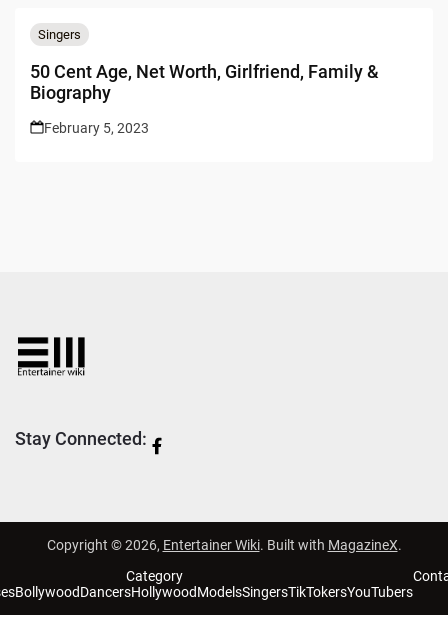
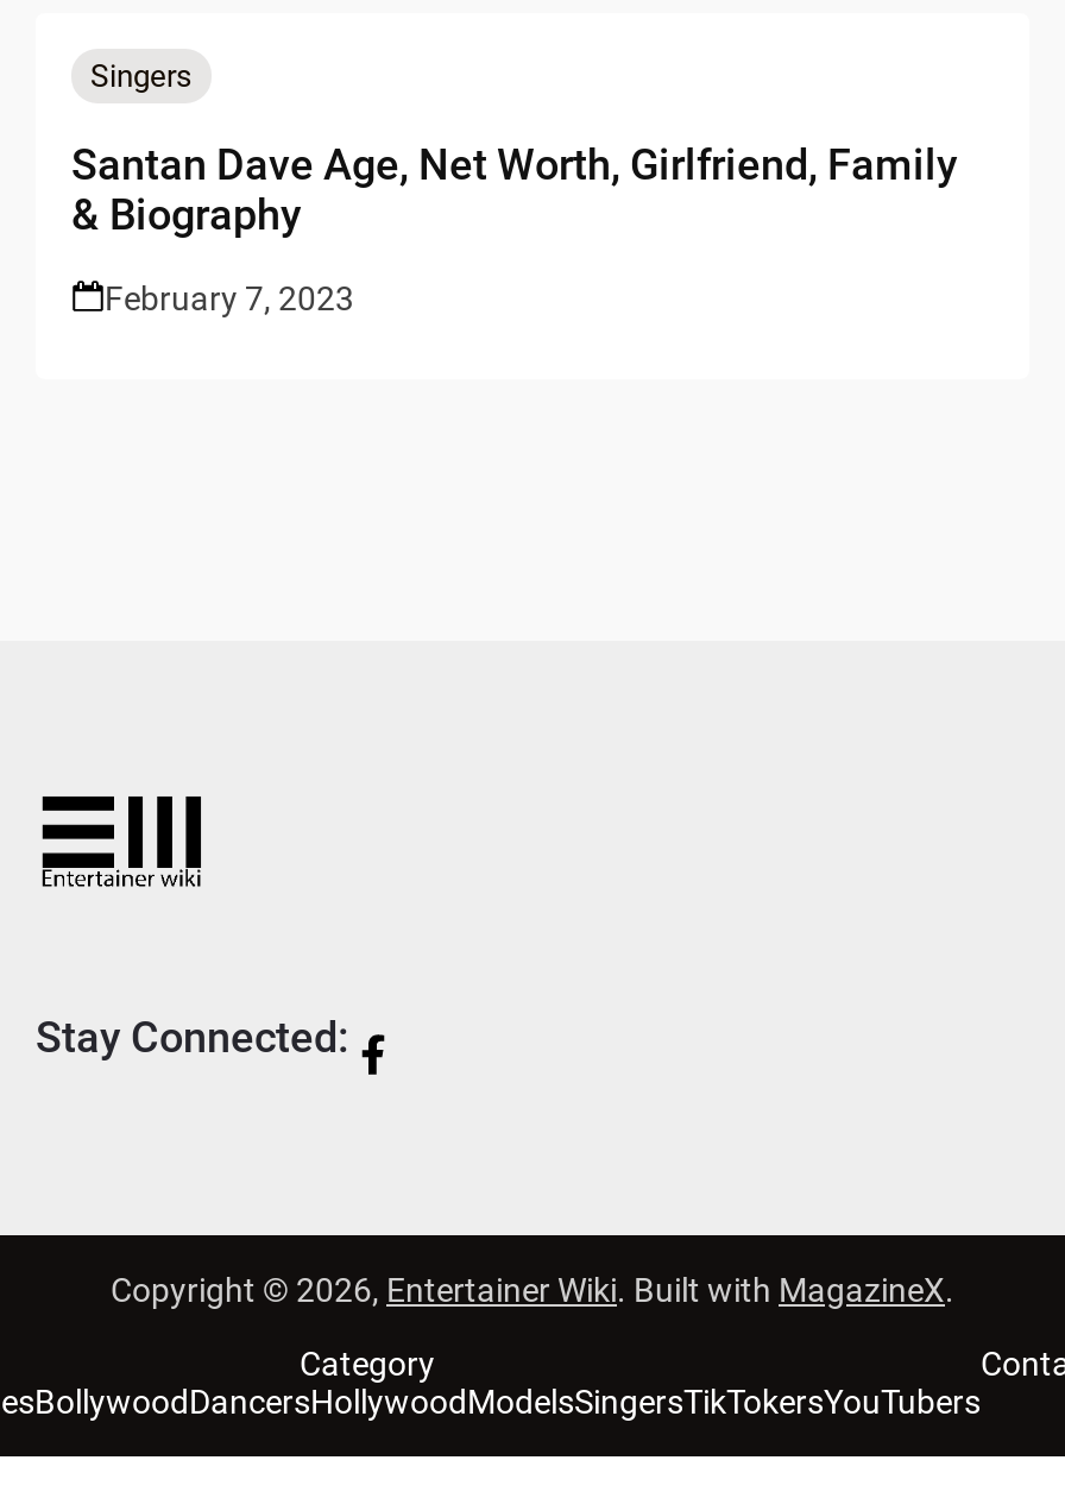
- 50 Cent Age, Net Worth, Girlfriend, Family &
- Biography
+ Santan Dave Age, Net Worth, Girlfriend, Family
+ & Biography

- February 5, 2023
+ February 7, 2023
